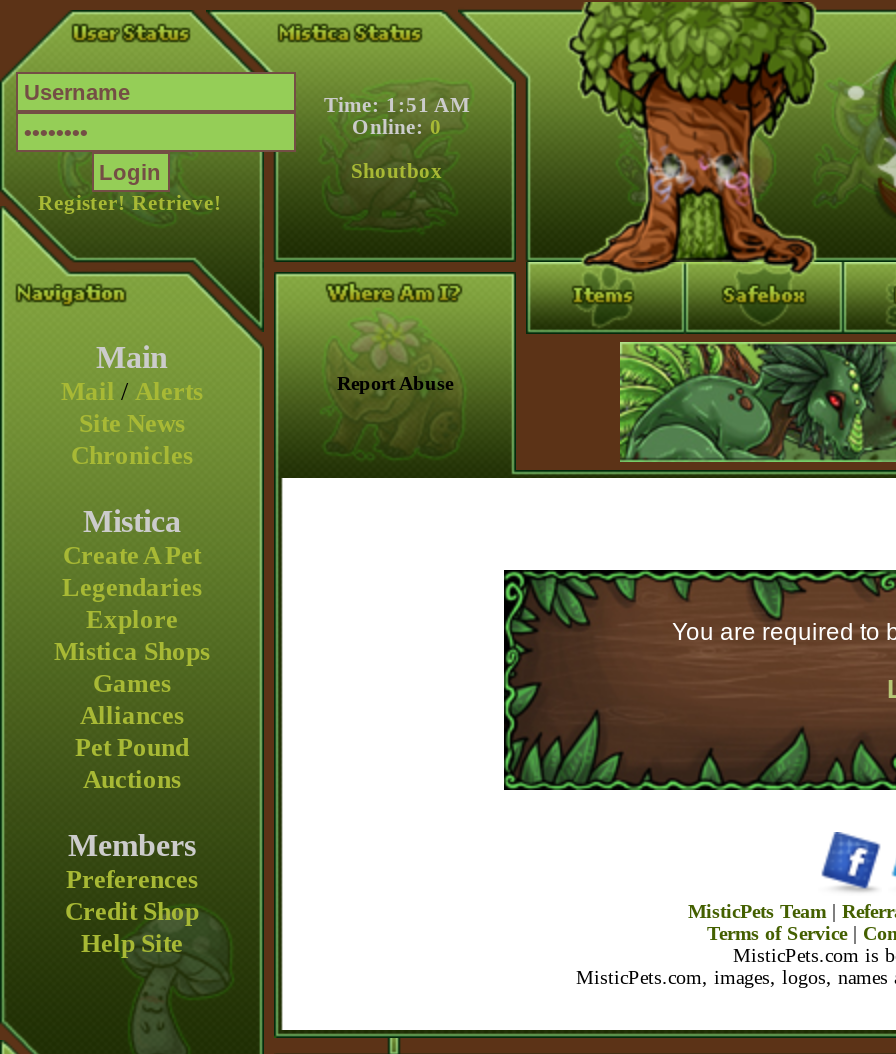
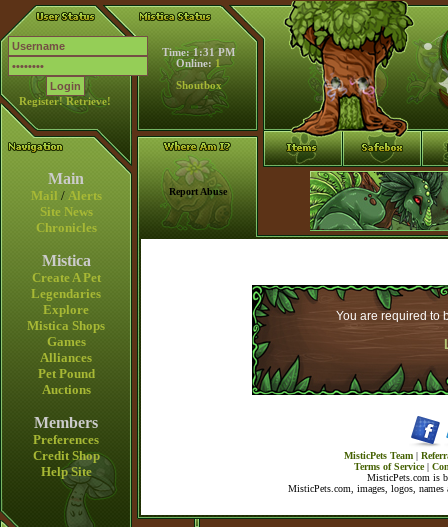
- Time: 1:51 AM
+ Time: 1:31 PM

- Online: 0
+ Online: 1
